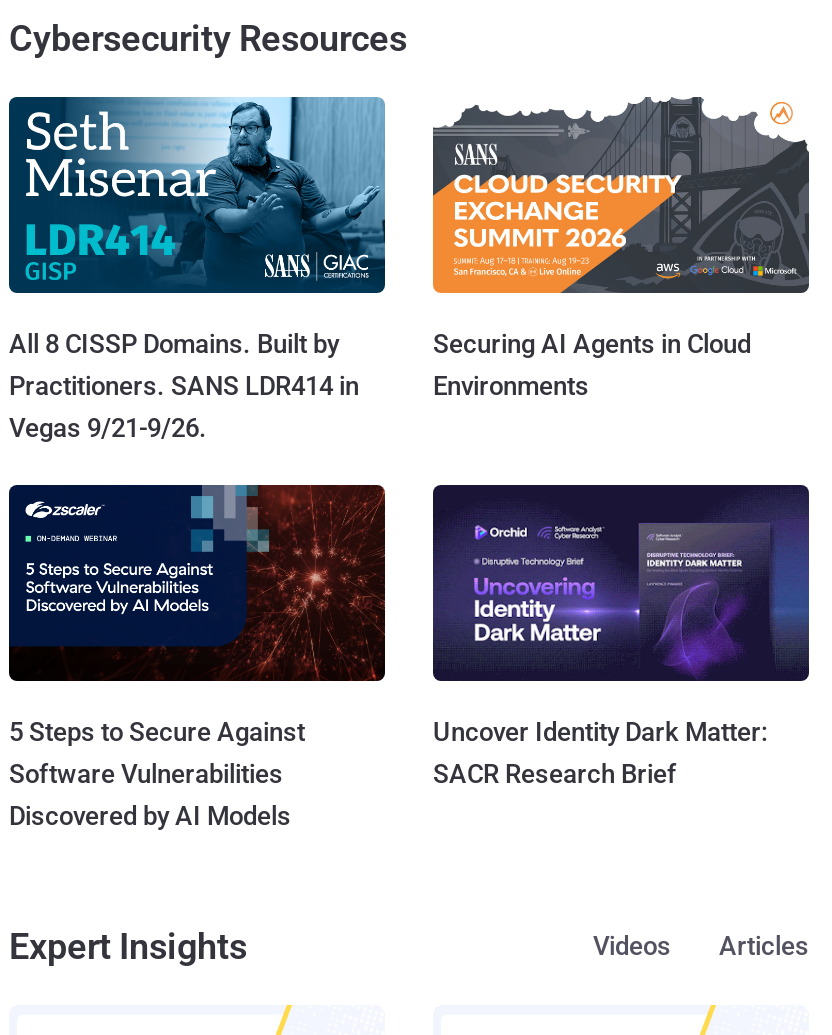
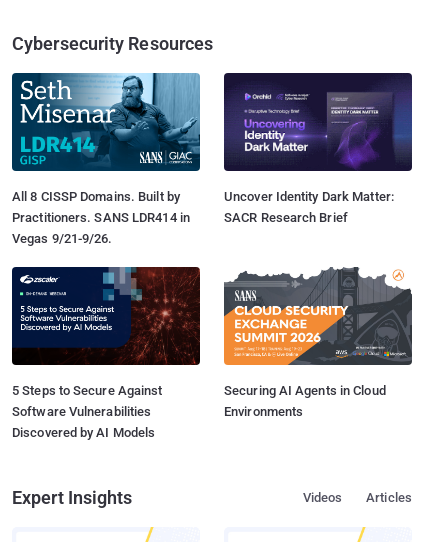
moved down: [image] | Securing AI Agents in Cloud | Environments

moved up: [image] | Uncover Identity Dark Matter: | SACR Research Brief
